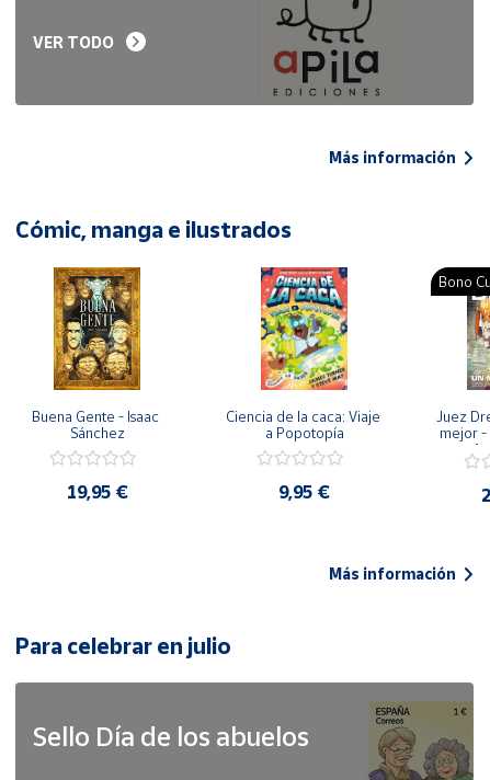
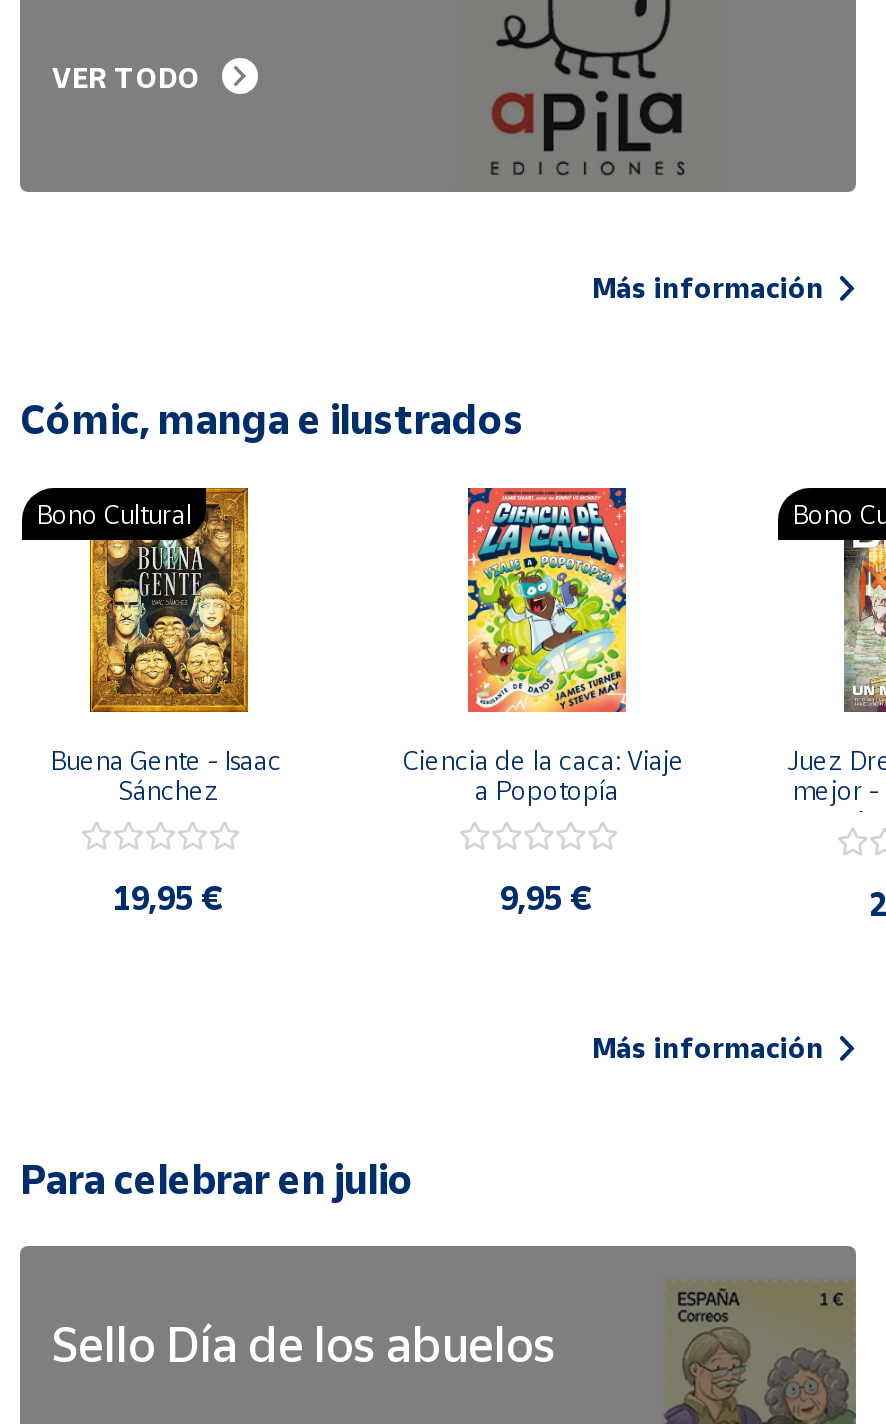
+ Bono Cultural
